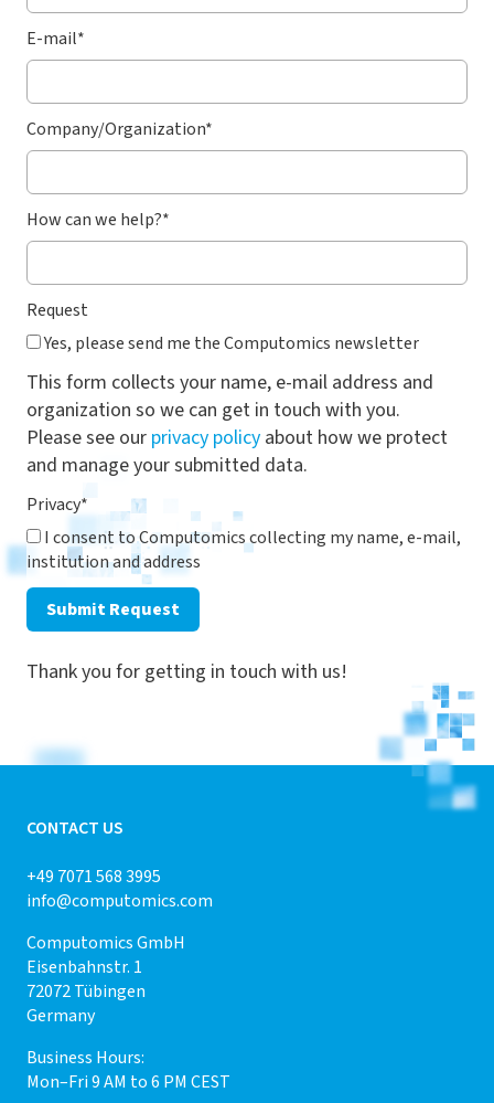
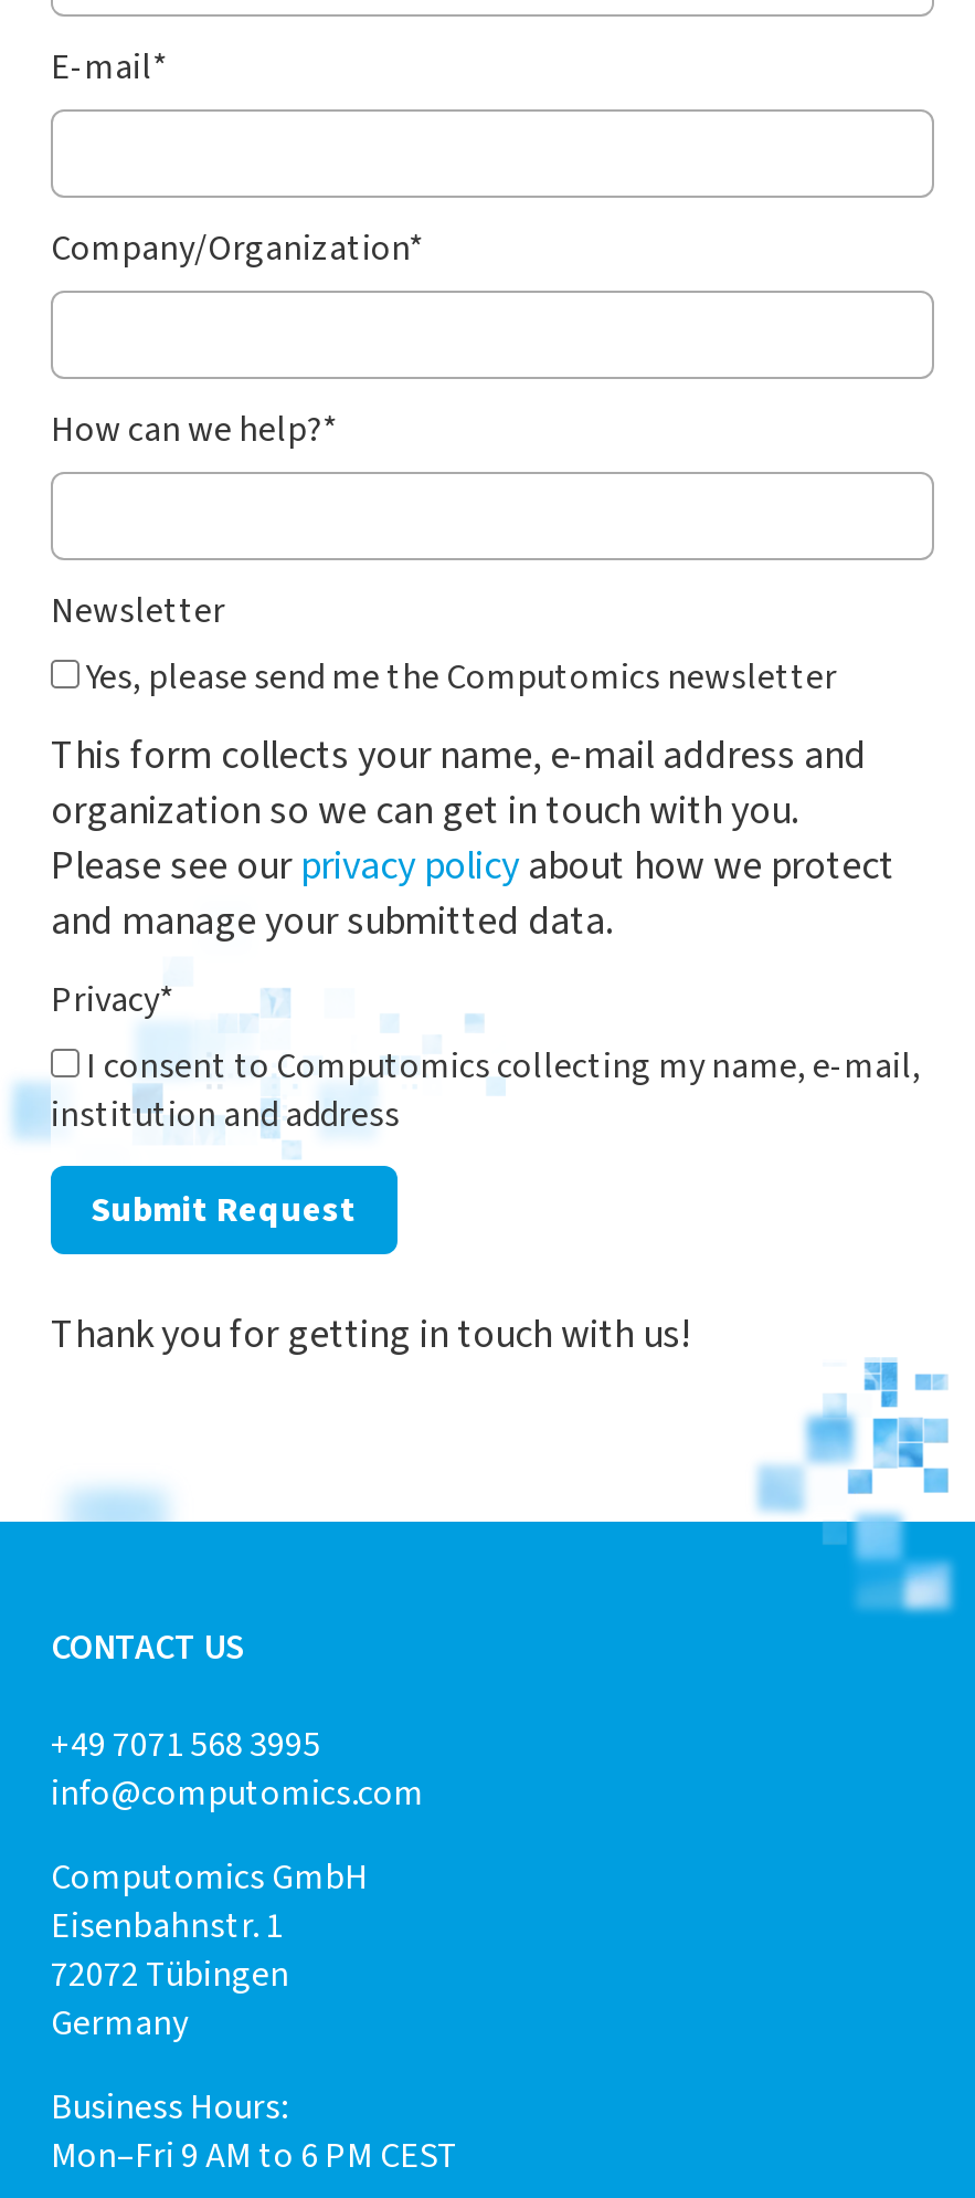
- Request
+ Newsletter
